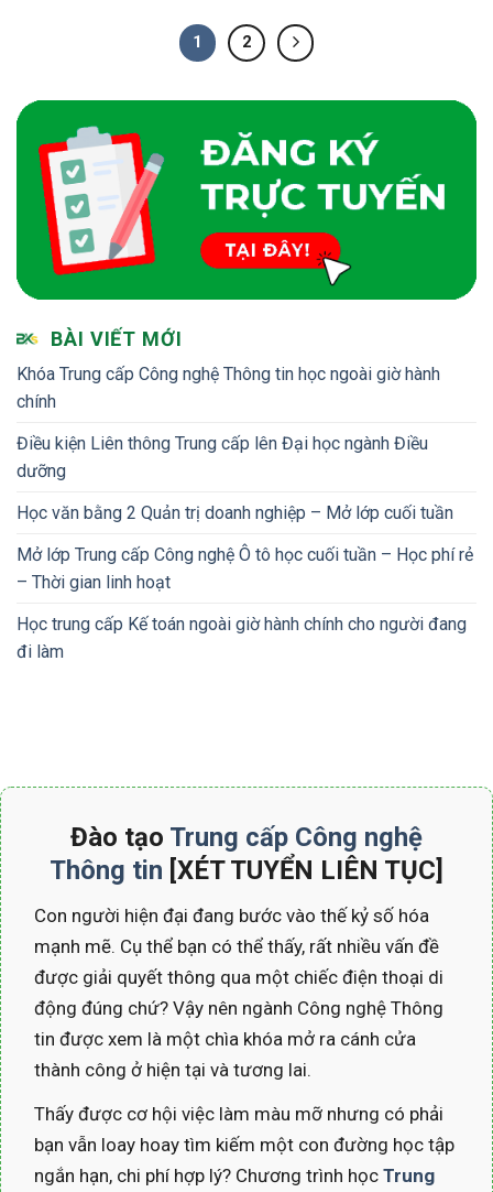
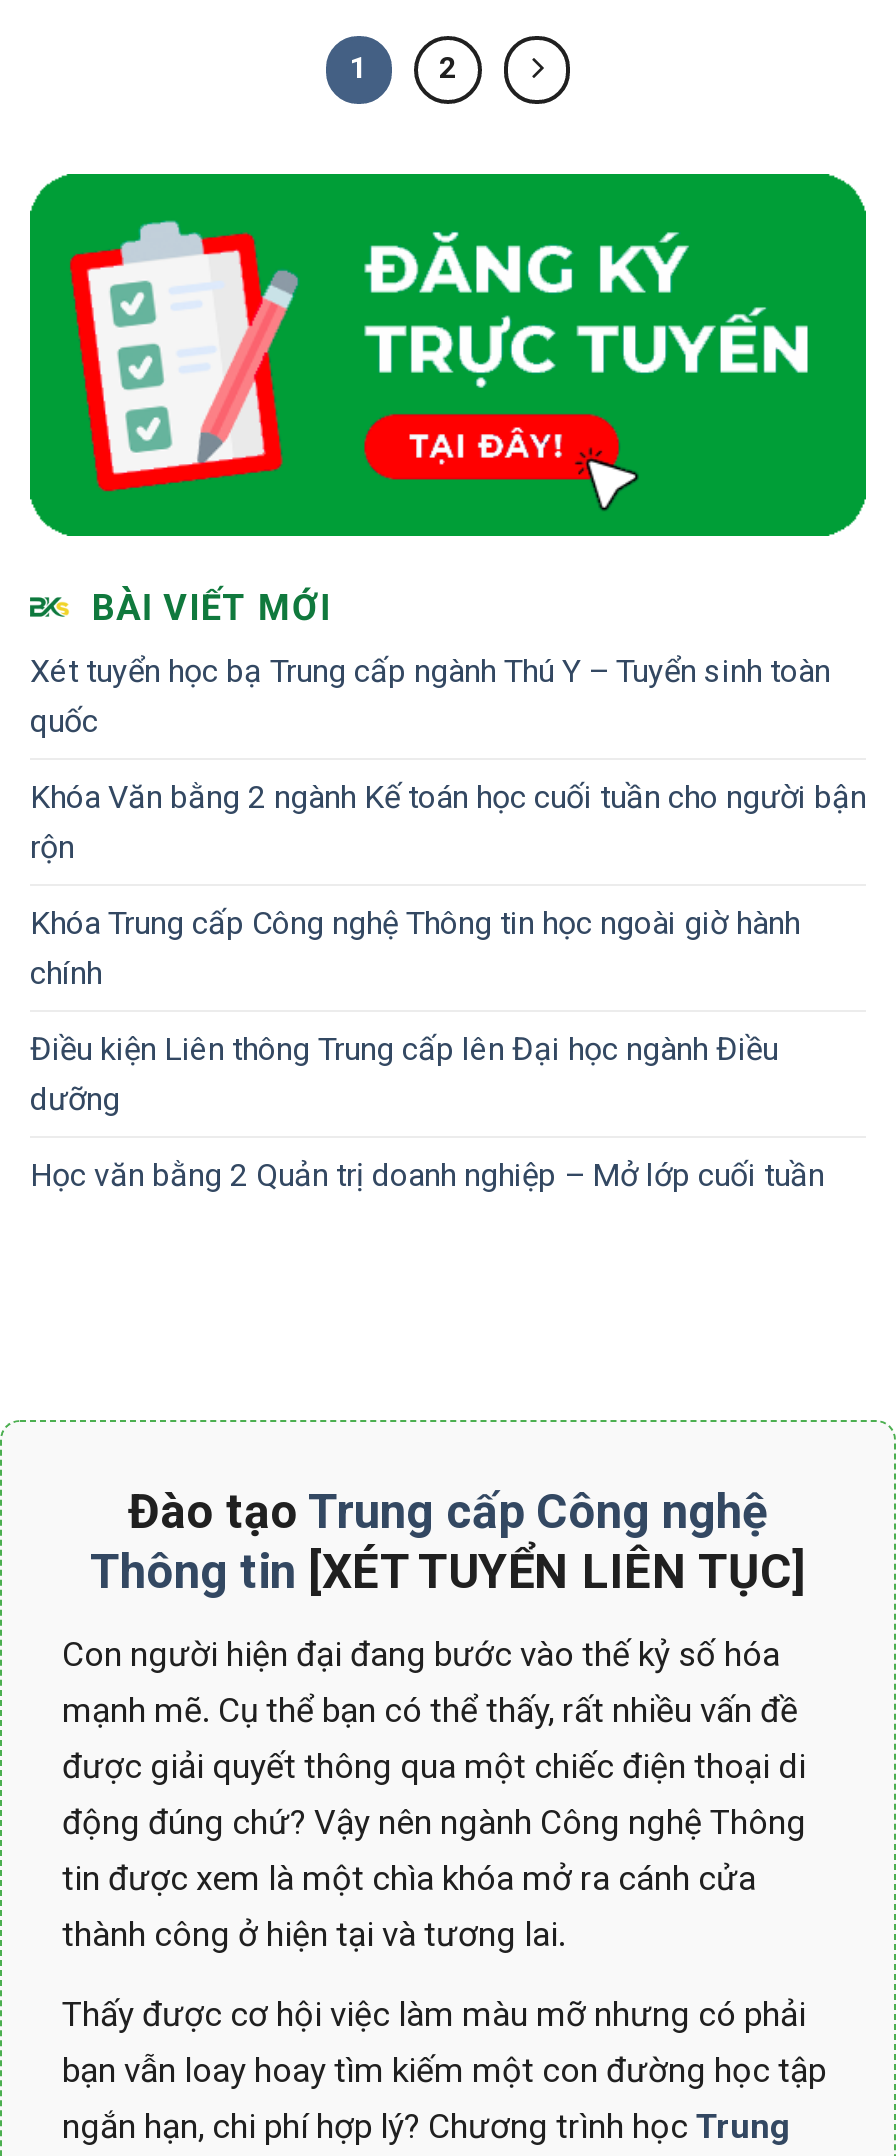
+ Xét tuyển học bạ Trung cấp ngành Thú Y – Tuyển sinh toàn
+ quốc
+ Khóa Văn bằng 2 ngành Kế toán học cuối tuần cho người bận
+ rộn

moved down: Khóa Trung cấp Công nghệ Thông tin học ngoài giờ hành | chính | Điều kiện Liên thông Trung cấp lên Đại học ngành Điều | dưỡng | Học văn bằng 2 Quản trị doanh nghiệp – Mở lớp cuối tuần

- Mở lớp Trung cấp Công nghệ Ô tô học cuối tuần – Học phí rẻ
- – Thời gian linh hoạt
- Học trung cấp Kế toán ngoài giờ hành chính cho người đang
- đi làm
